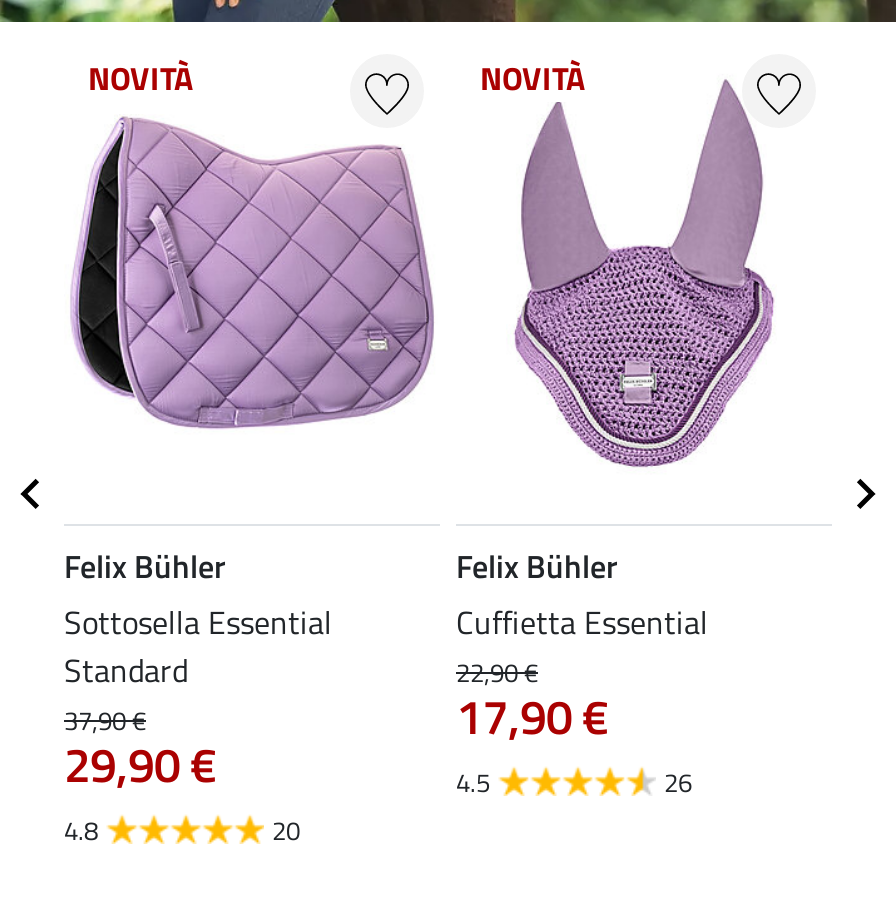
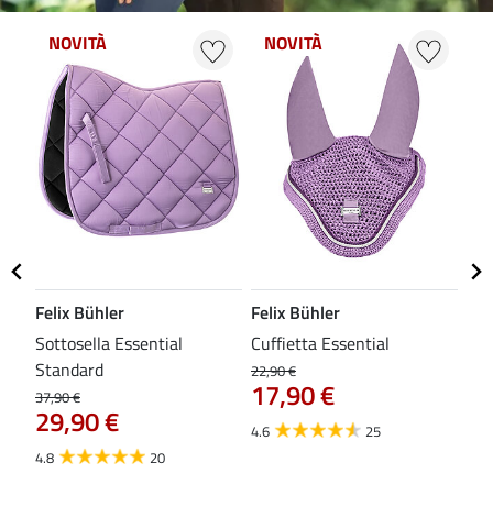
- 4.5
+ 4.6

- 26
+ 25
